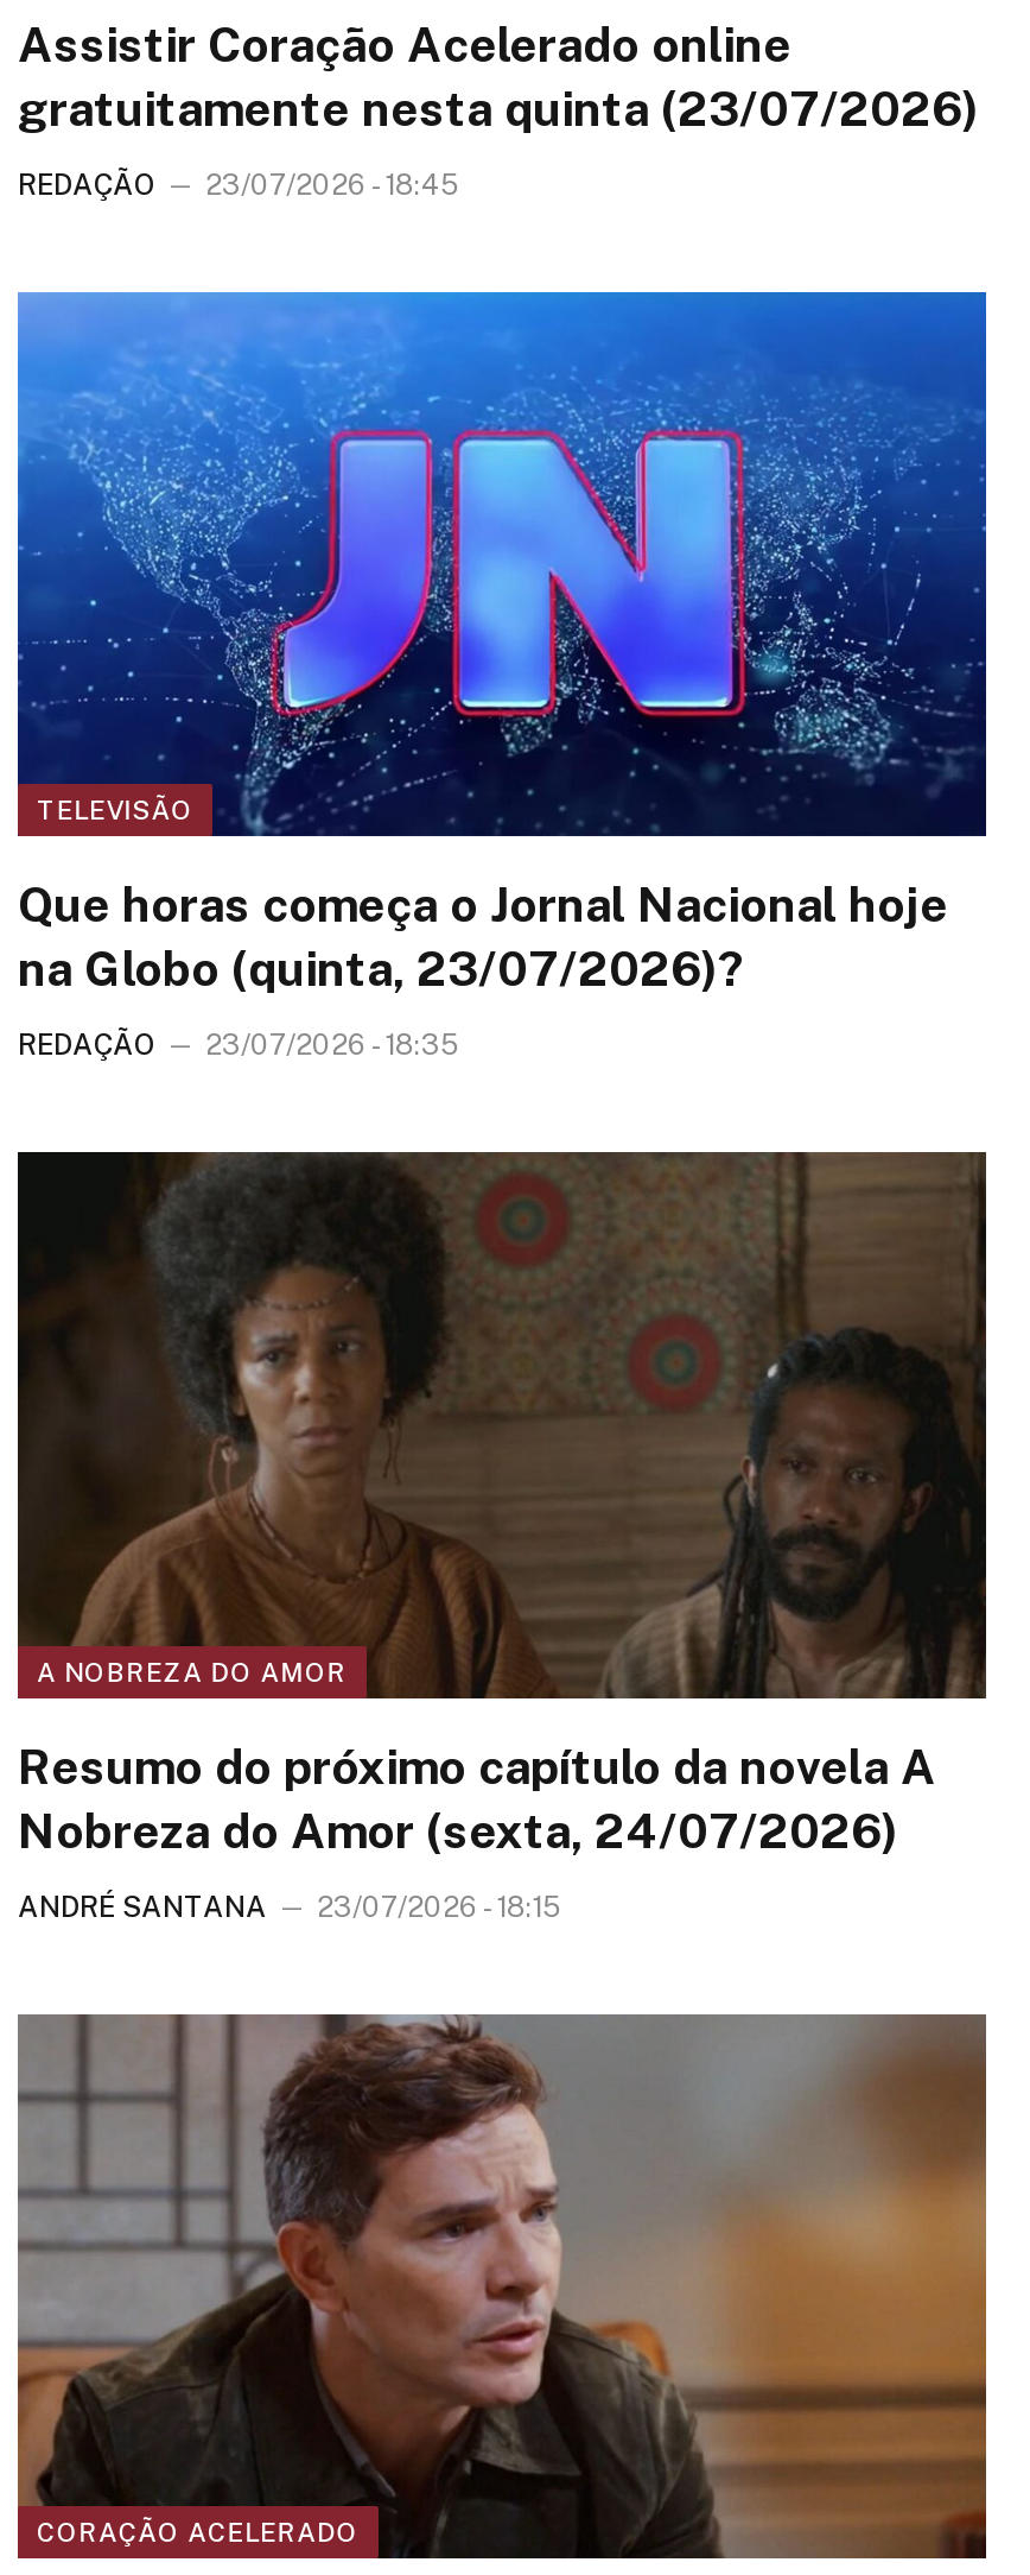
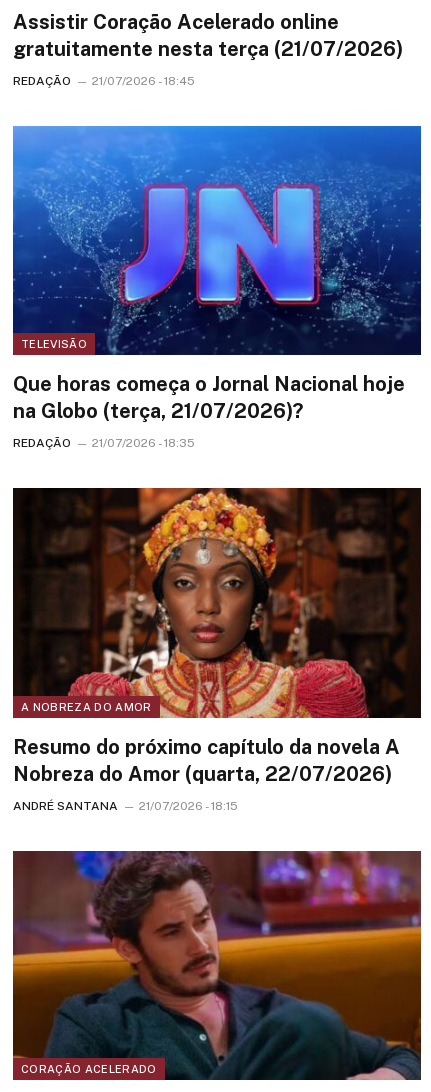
- gratuitamente nesta quinta (23/07/2026)
+ gratuitamente nesta terça (21/07/2026)

- REDAÇÃO 23/07/2026 - 18:45
+ REDAÇÃO 21/07/2026 - 18:45

- na Globo (quinta, 23/07/2026)?
+ na Globo (terça, 21/07/2026)?

- REDAÇÃO 23/07/2026 - 18:35
+ REDAÇÃO 21/07/2026 - 18:35

- [image]
+ [image]

- Nobreza do Amor (sexta, 24/07/2026)
+ Nobreza do Amor (quarta, 22/07/2026)

- ANDRÉ SANTANA 23/07/2026 - 18:15
+ ANDRÉ SANTANA 21/07/2026 - 18:15

- [image]
+ [image]
